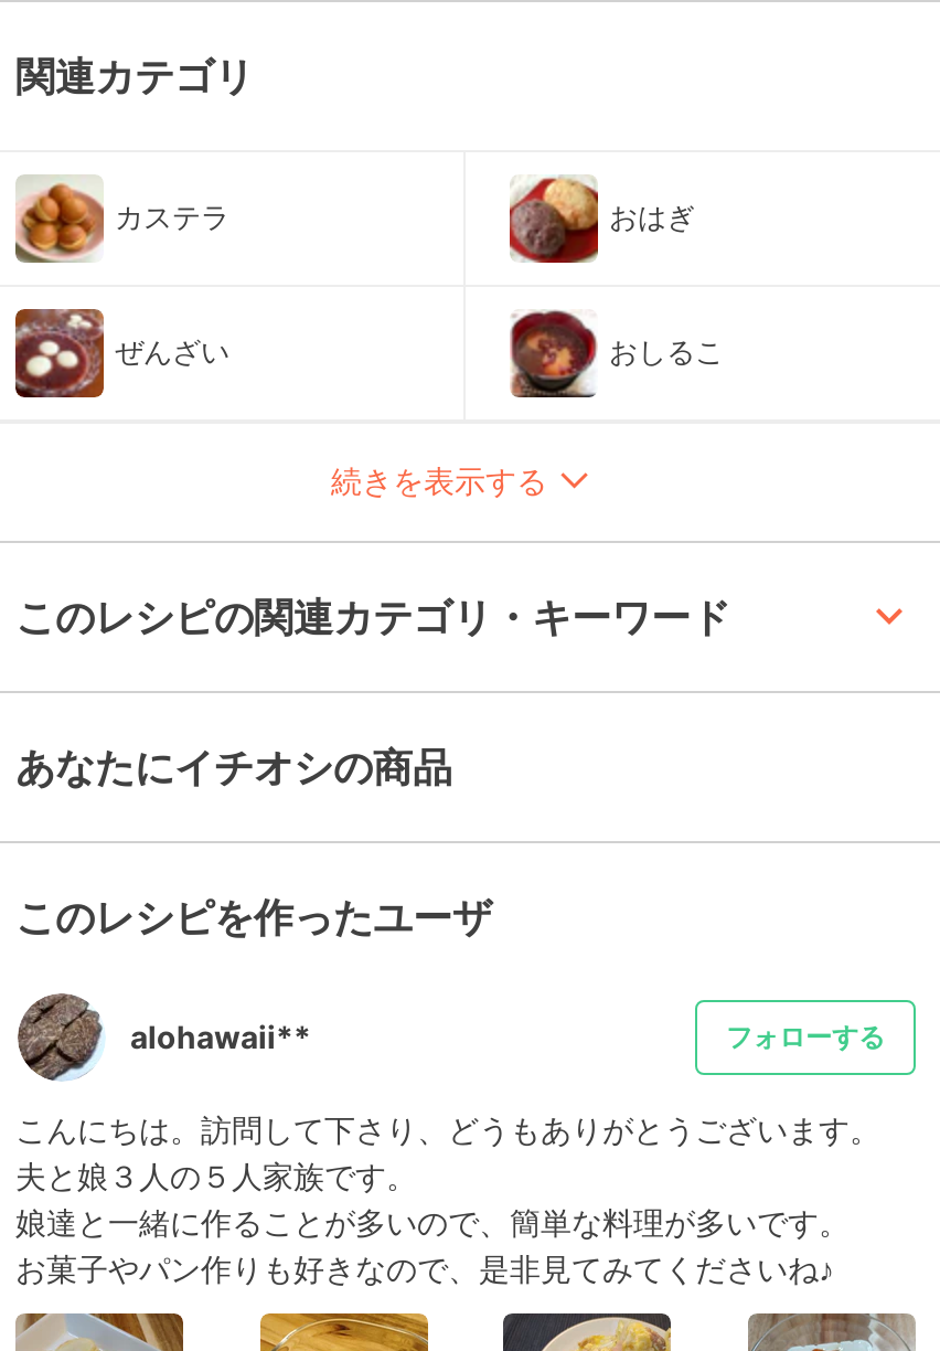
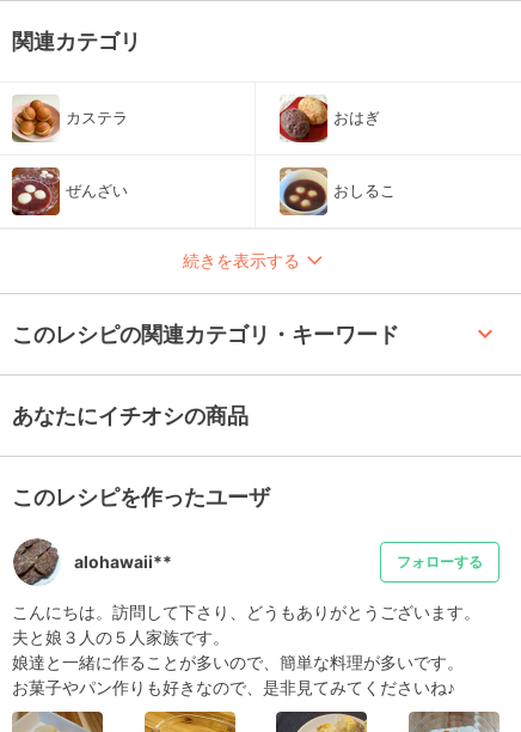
- [image]
+ [image]
